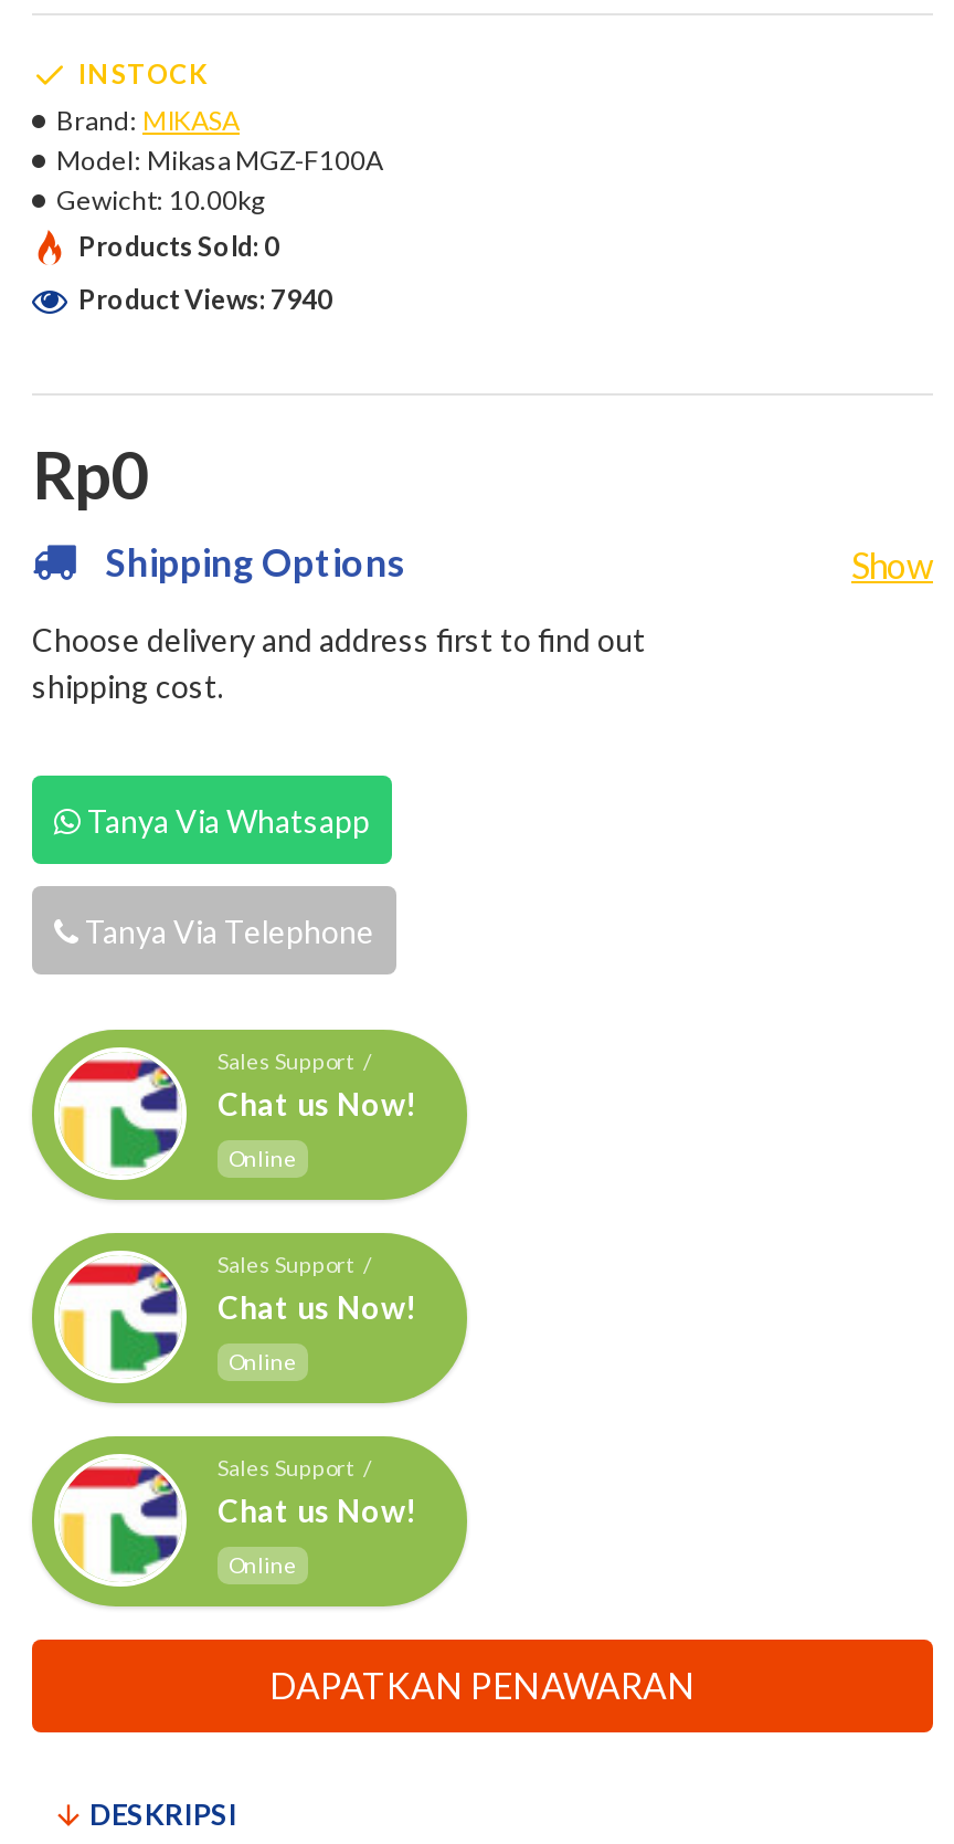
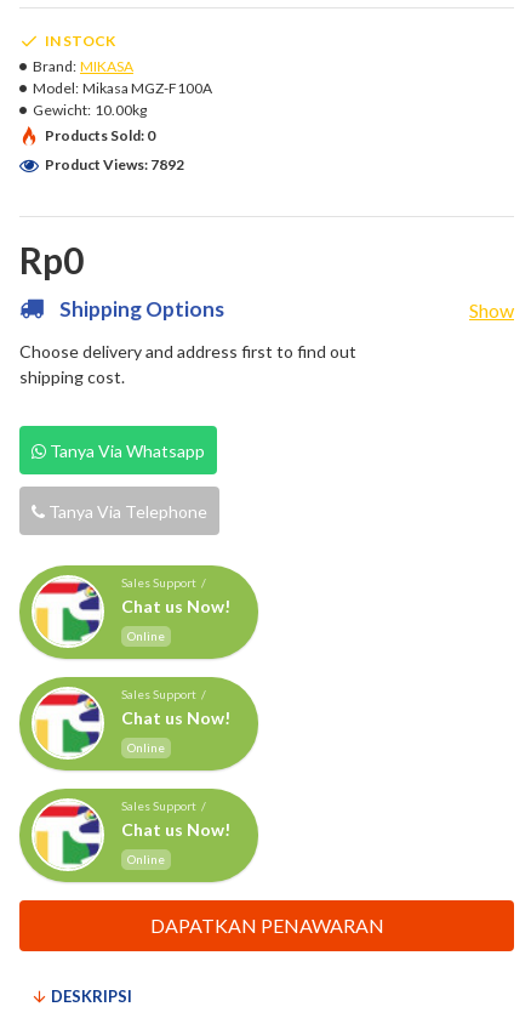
- Product Views: 7940
+ Product Views: 7892
